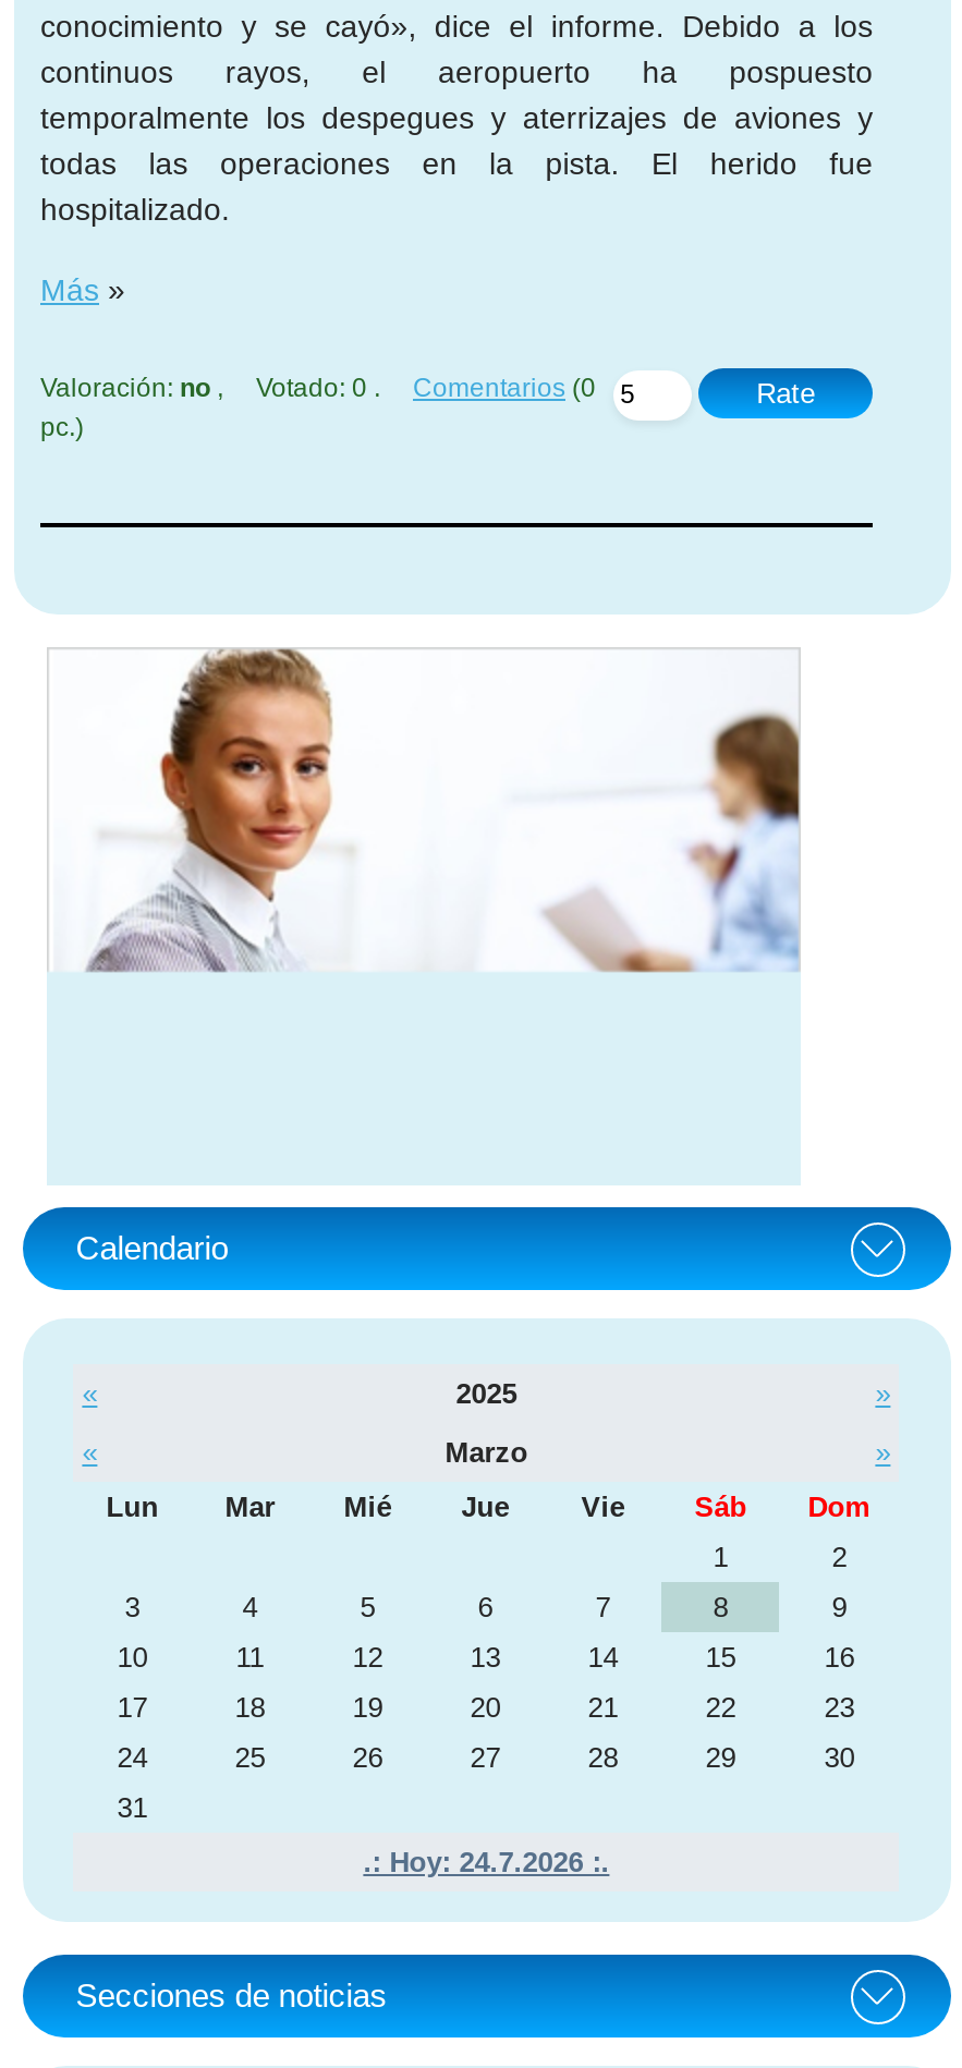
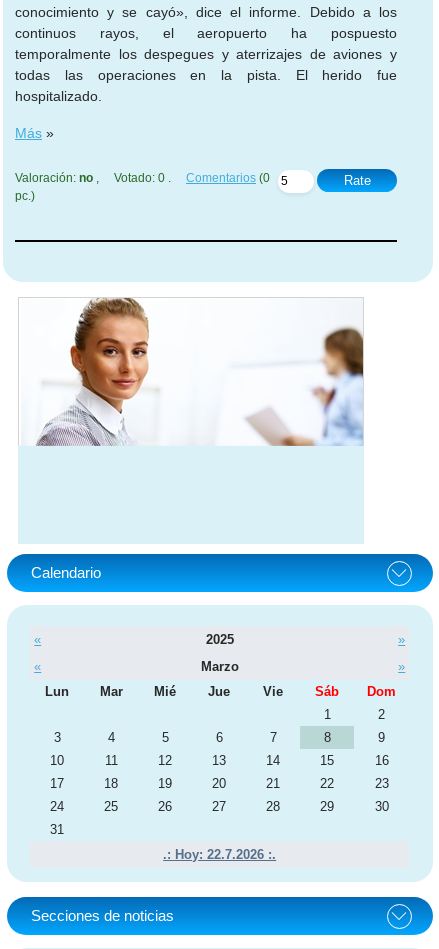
- .: Hoy: 24.7.2026 :.
+ .: Hoy: 22.7.2026 :.
